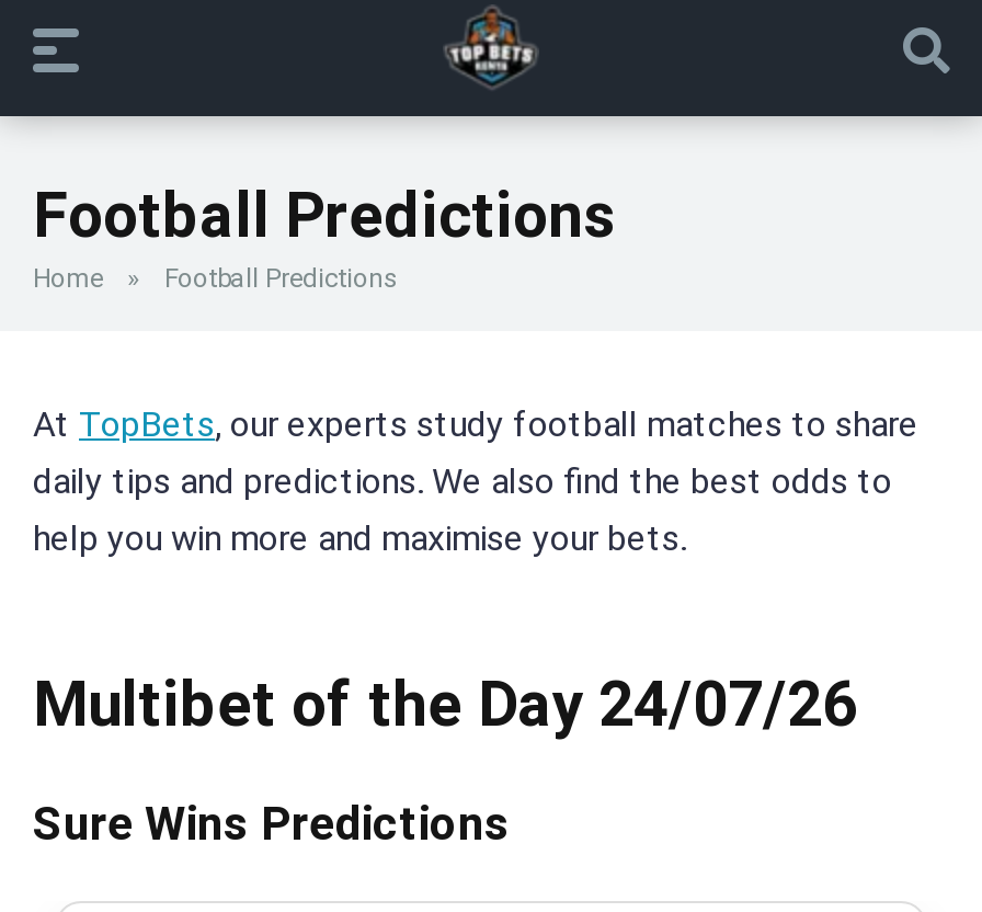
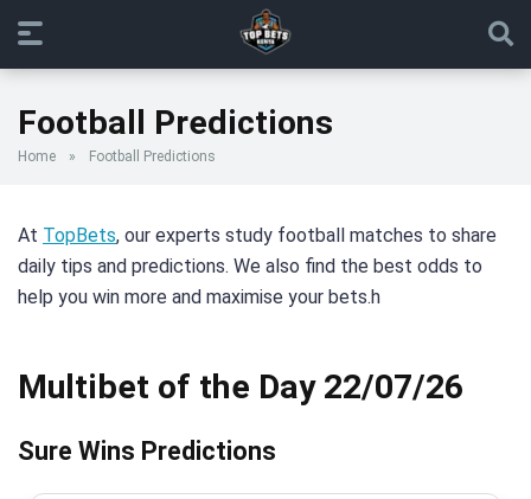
- help you win more and maximise your bets.
+ help you win more and maximise your bets.h

- Multibet of the Day 24/07/26
+ Multibet of the Day 22/07/26
